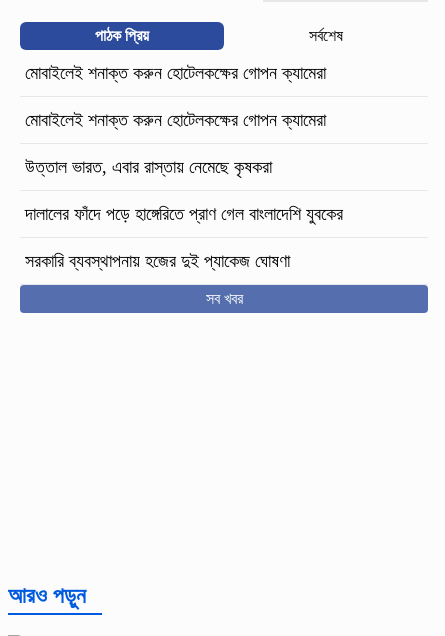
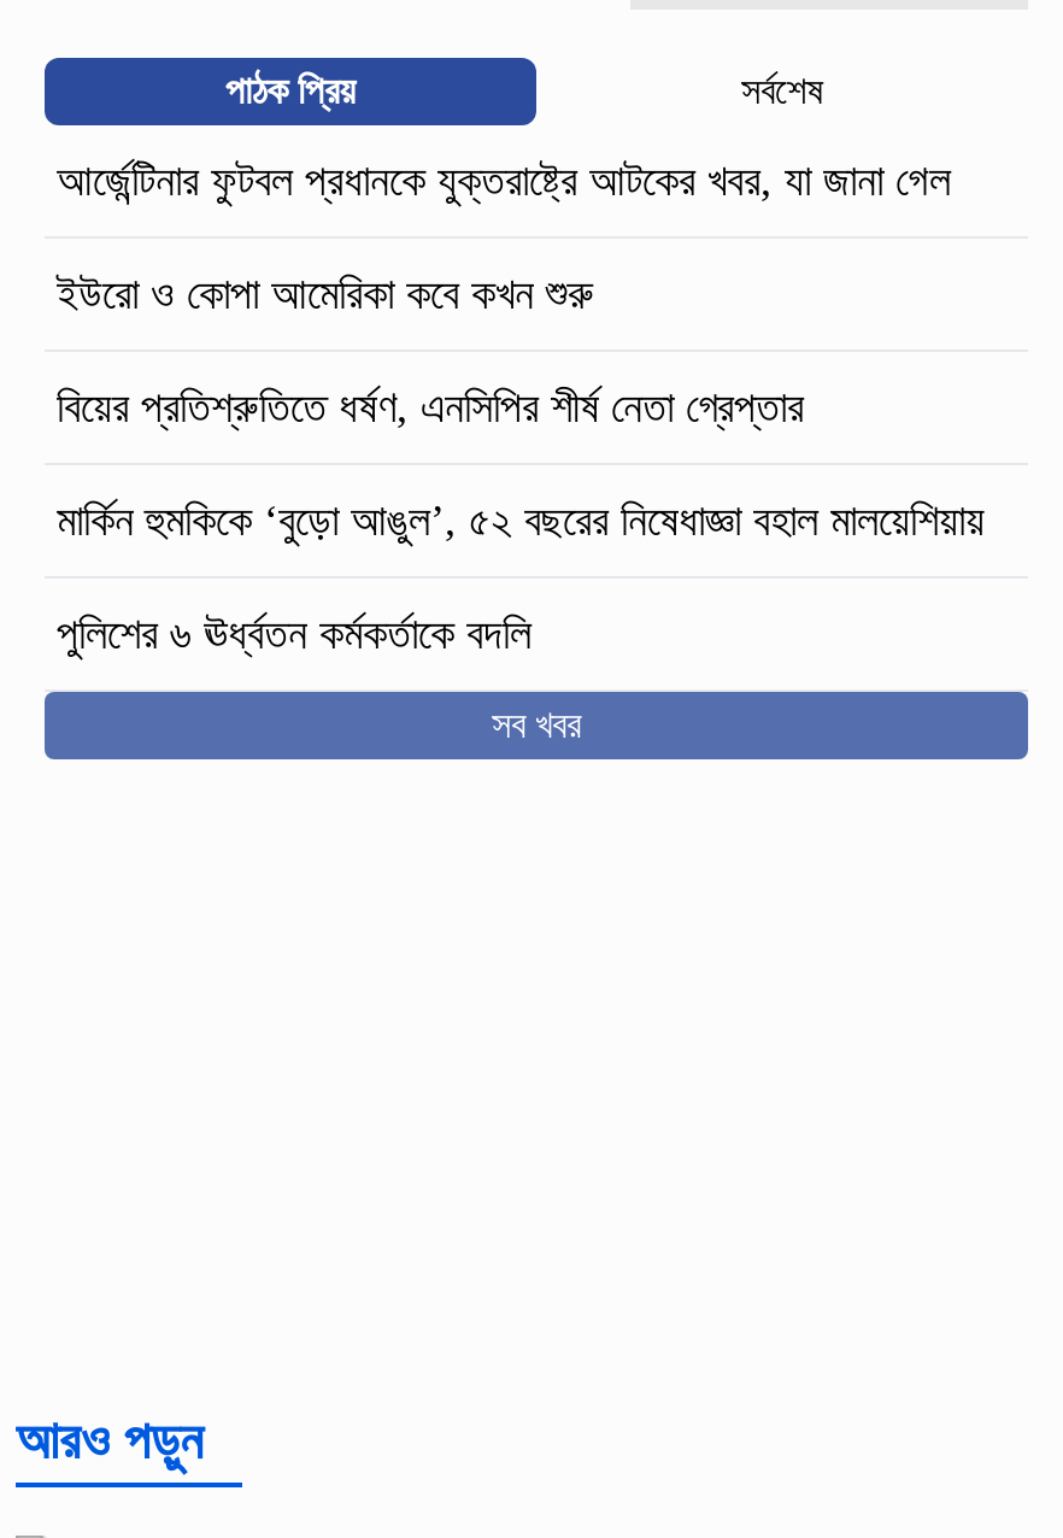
- মোবাইলেই শনাক্ত করুন হোটেলকক্ষের গোপন ক্যামেরা
+ আর্জেন্টিনার ফুটবল প্রধানকে যুক্তরাষ্ট্রে আটকের খবর, যা জানা গেল

- মোবাইলেই শনাক্ত করুন হোটেলকক্ষের গোপন ক্যামেরা
+ ইউরো ও কোপা আমেরিকা কবে কখন শুরু

- উত্তাল ভারত, এবার রাস্তায় নেমেছে কৃষকরা
+ বিয়ের প্রতিশ্রুতিতে ধর্ষণ, এনসিপির শীর্ষ নেতা গ্রেপ্তার

- দালালের ফাঁদে পড়ে হাঙ্গেরিতে প্রাণ গেল বাংলাদেশি যুবকের
+ মার্কিন হুমকিকে ‘বুড়ো আঙুল’, ৫২ বছরের নিষেধাজ্ঞা বহাল মালয়েশিয়ায়

- সরকারি ব্যবস্থাপনায় হজের দুই প্যাকেজ ঘোষণা
+ পুলিশের ৬ ঊর্ধ্বতন কর্মকর্তাকে বদলি
